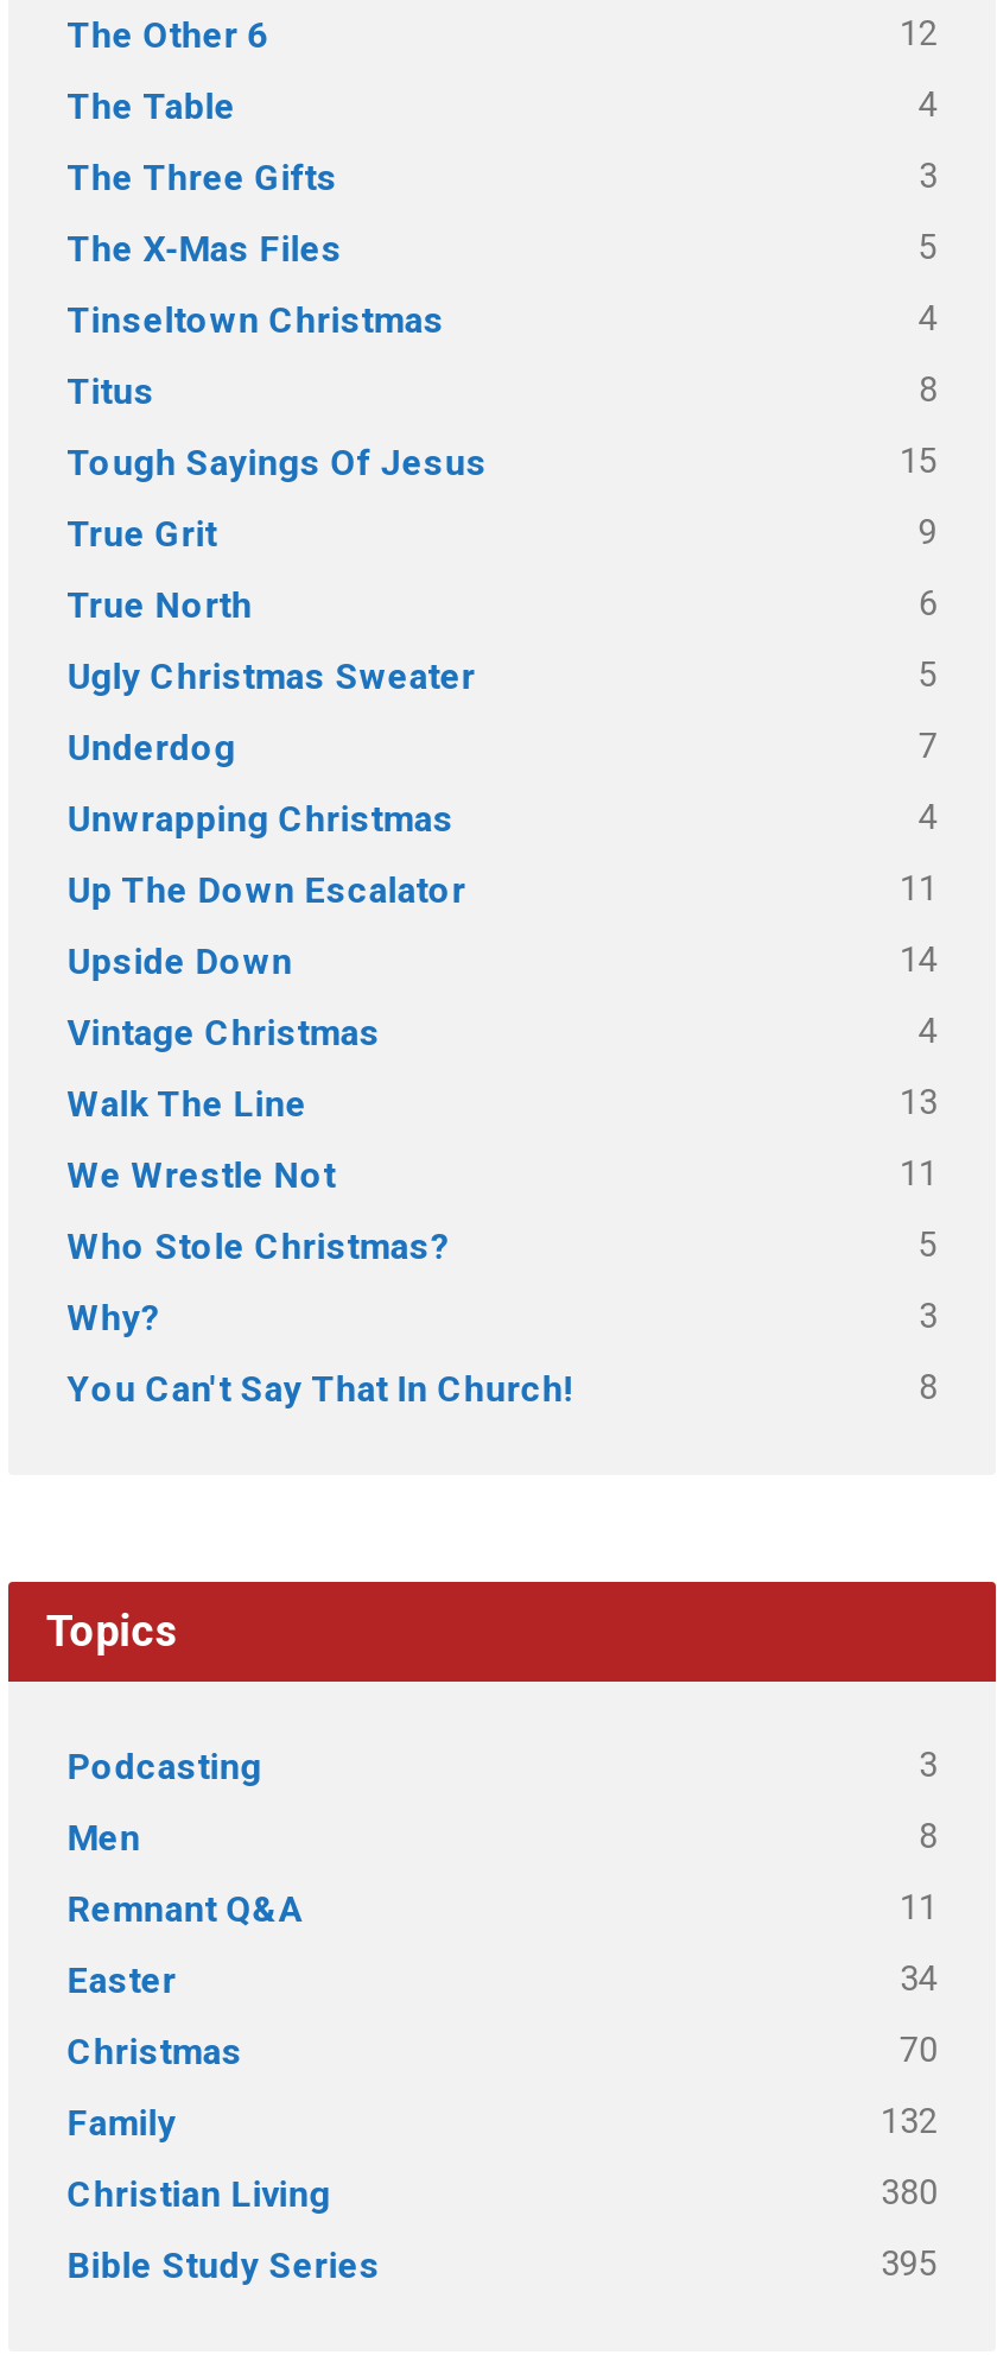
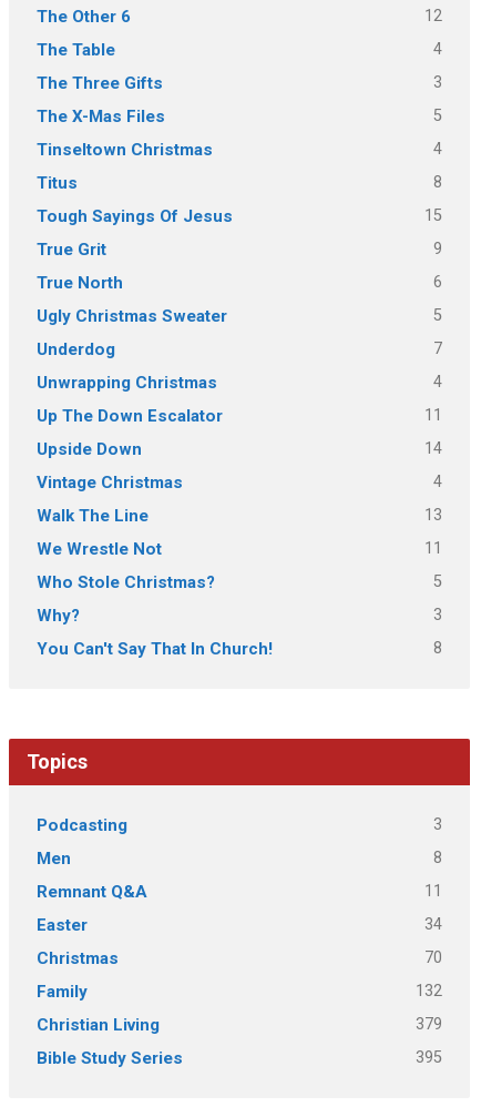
- 380
+ 379
